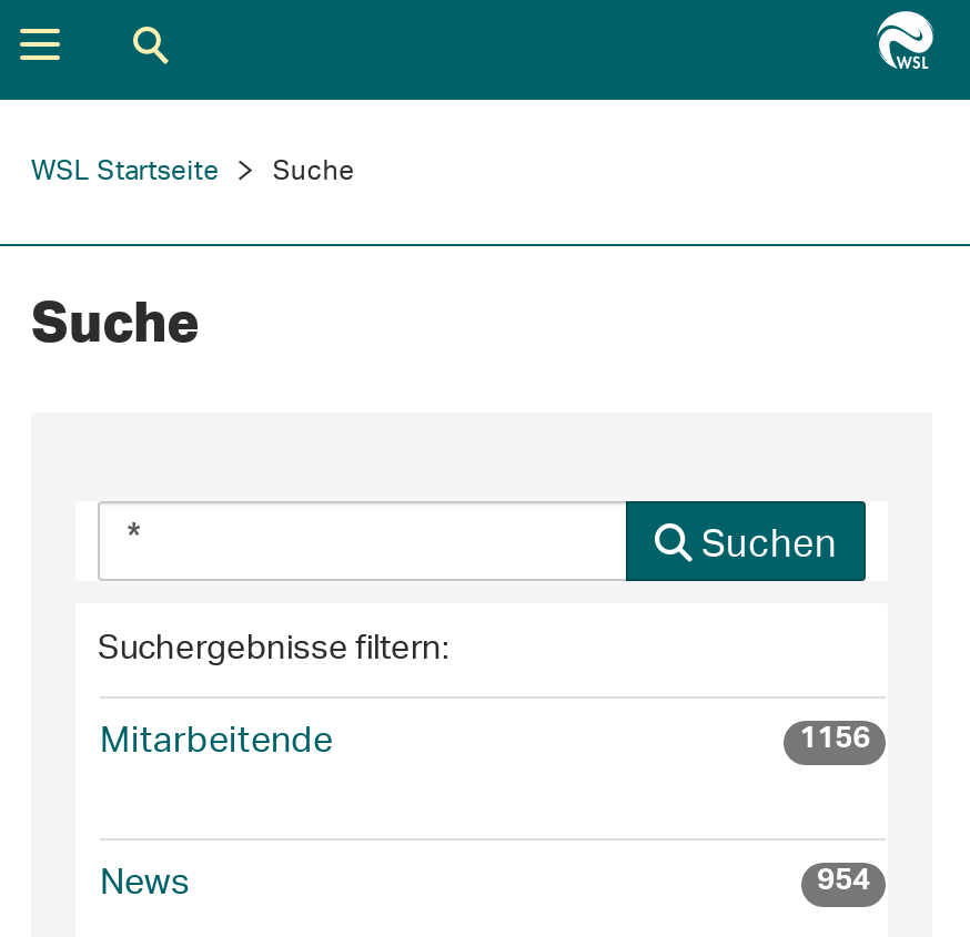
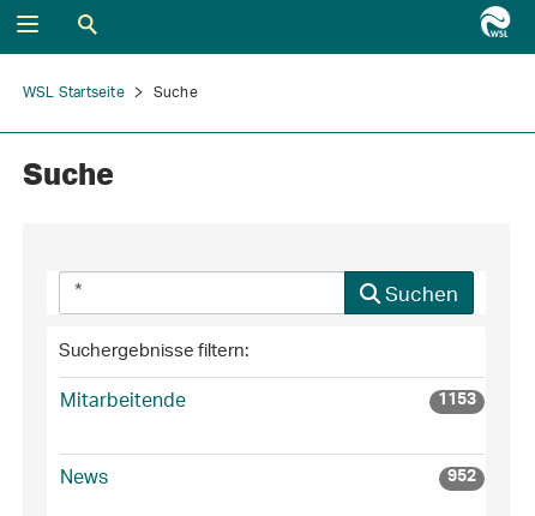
- 1156
+ 1153

- 954
+ 952
